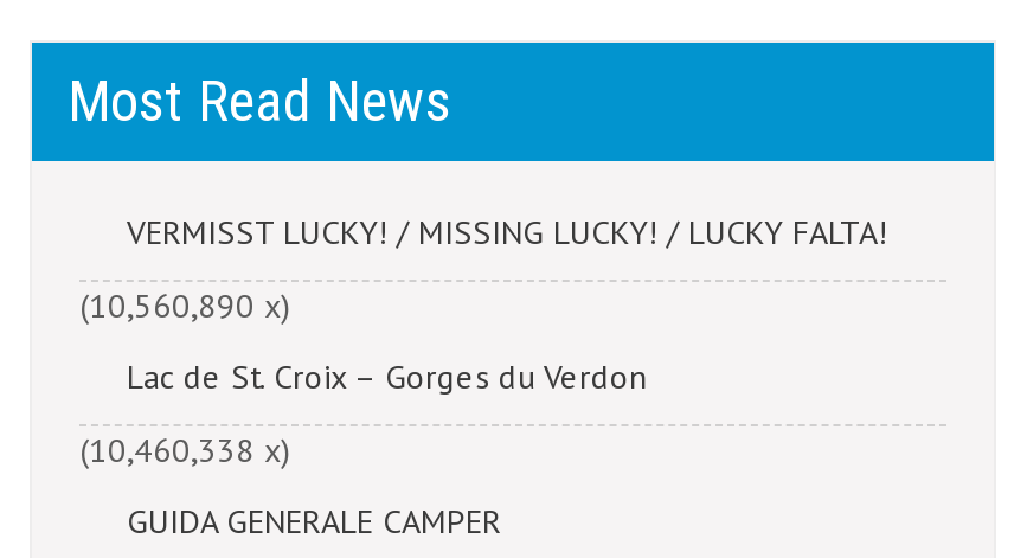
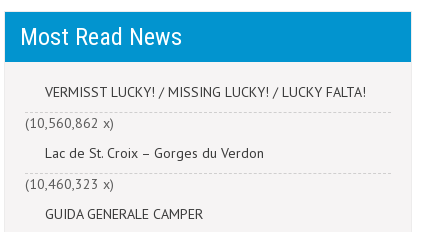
- (10,560,890 x)
+ (10,560,862 x)

- (10,460,338 x)
+ (10,460,323 x)
